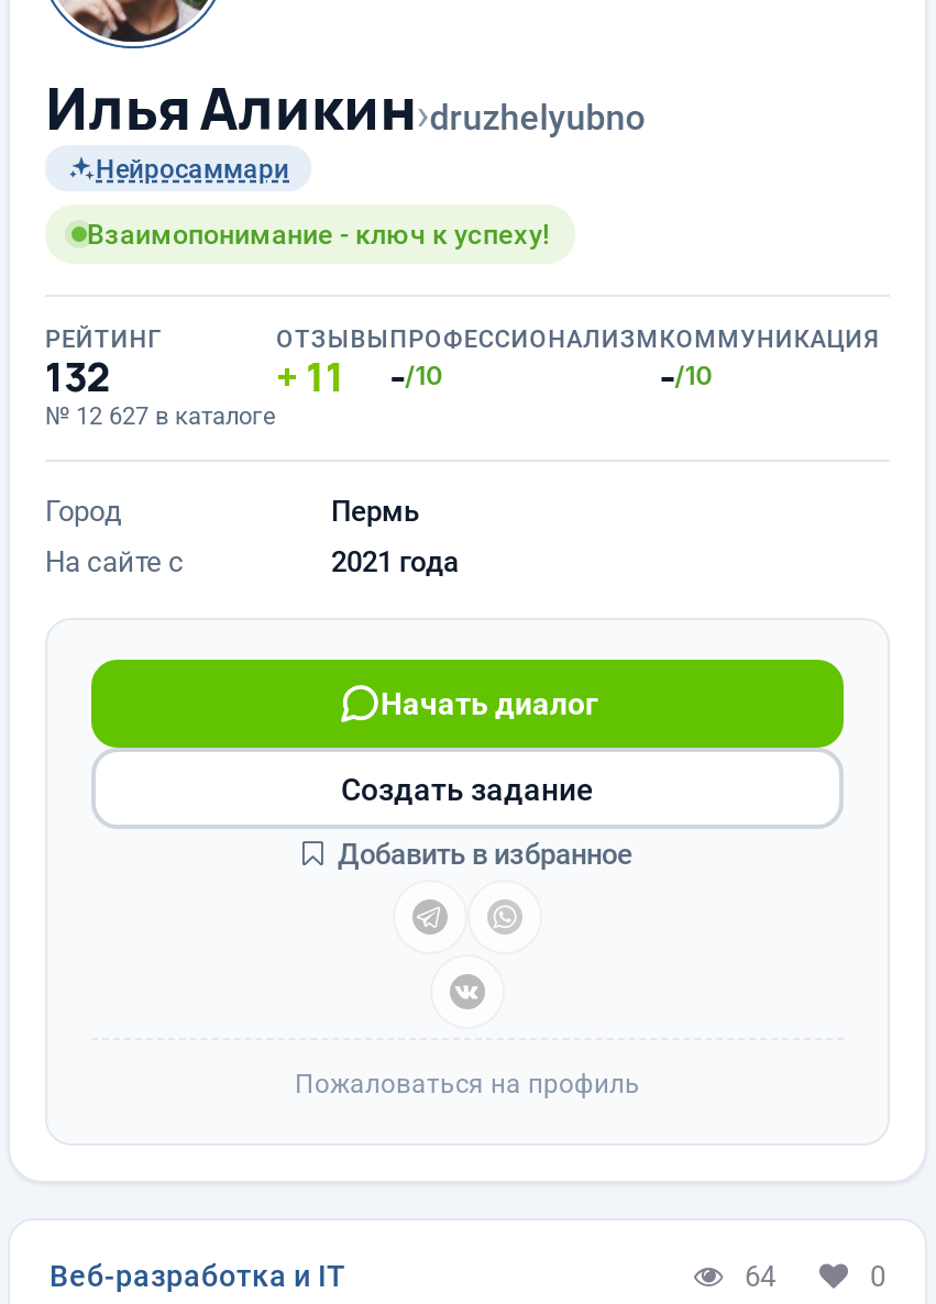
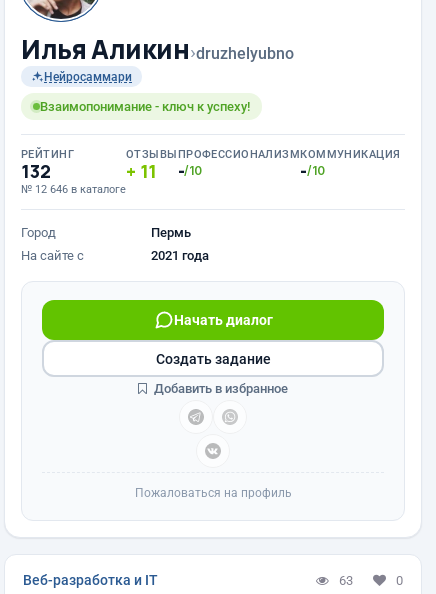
- № 12 627 в каталоге
+ № 12 646 в каталоге

- 64
+ 63
